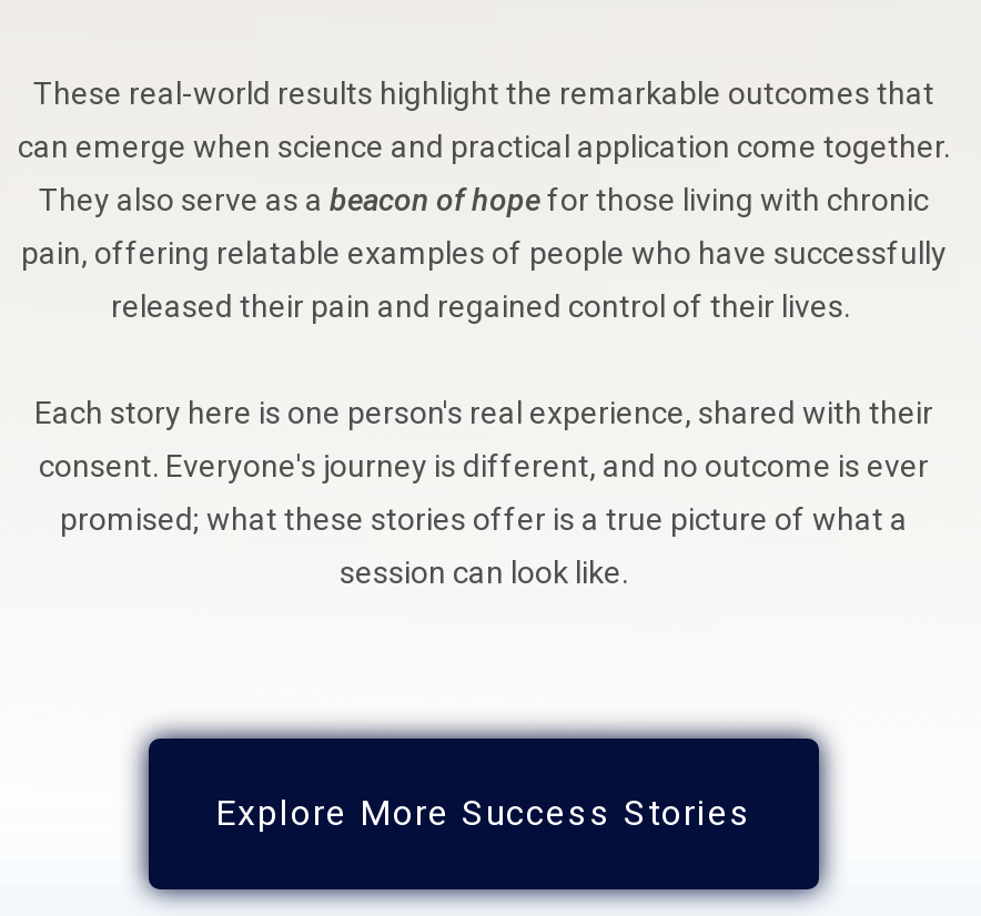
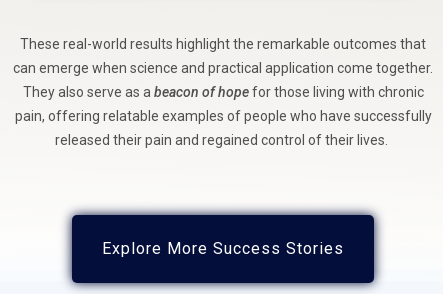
- Each story here is one person's real experience, shared with their
- consent. Everyone's journey is different, and no outcome is ever
- promised; what these stories offer is a true picture of what a
- session can look like.
